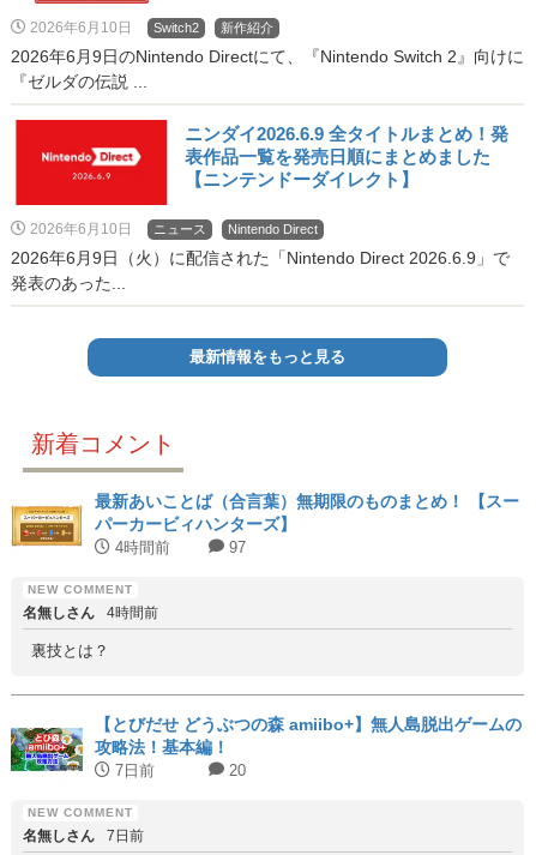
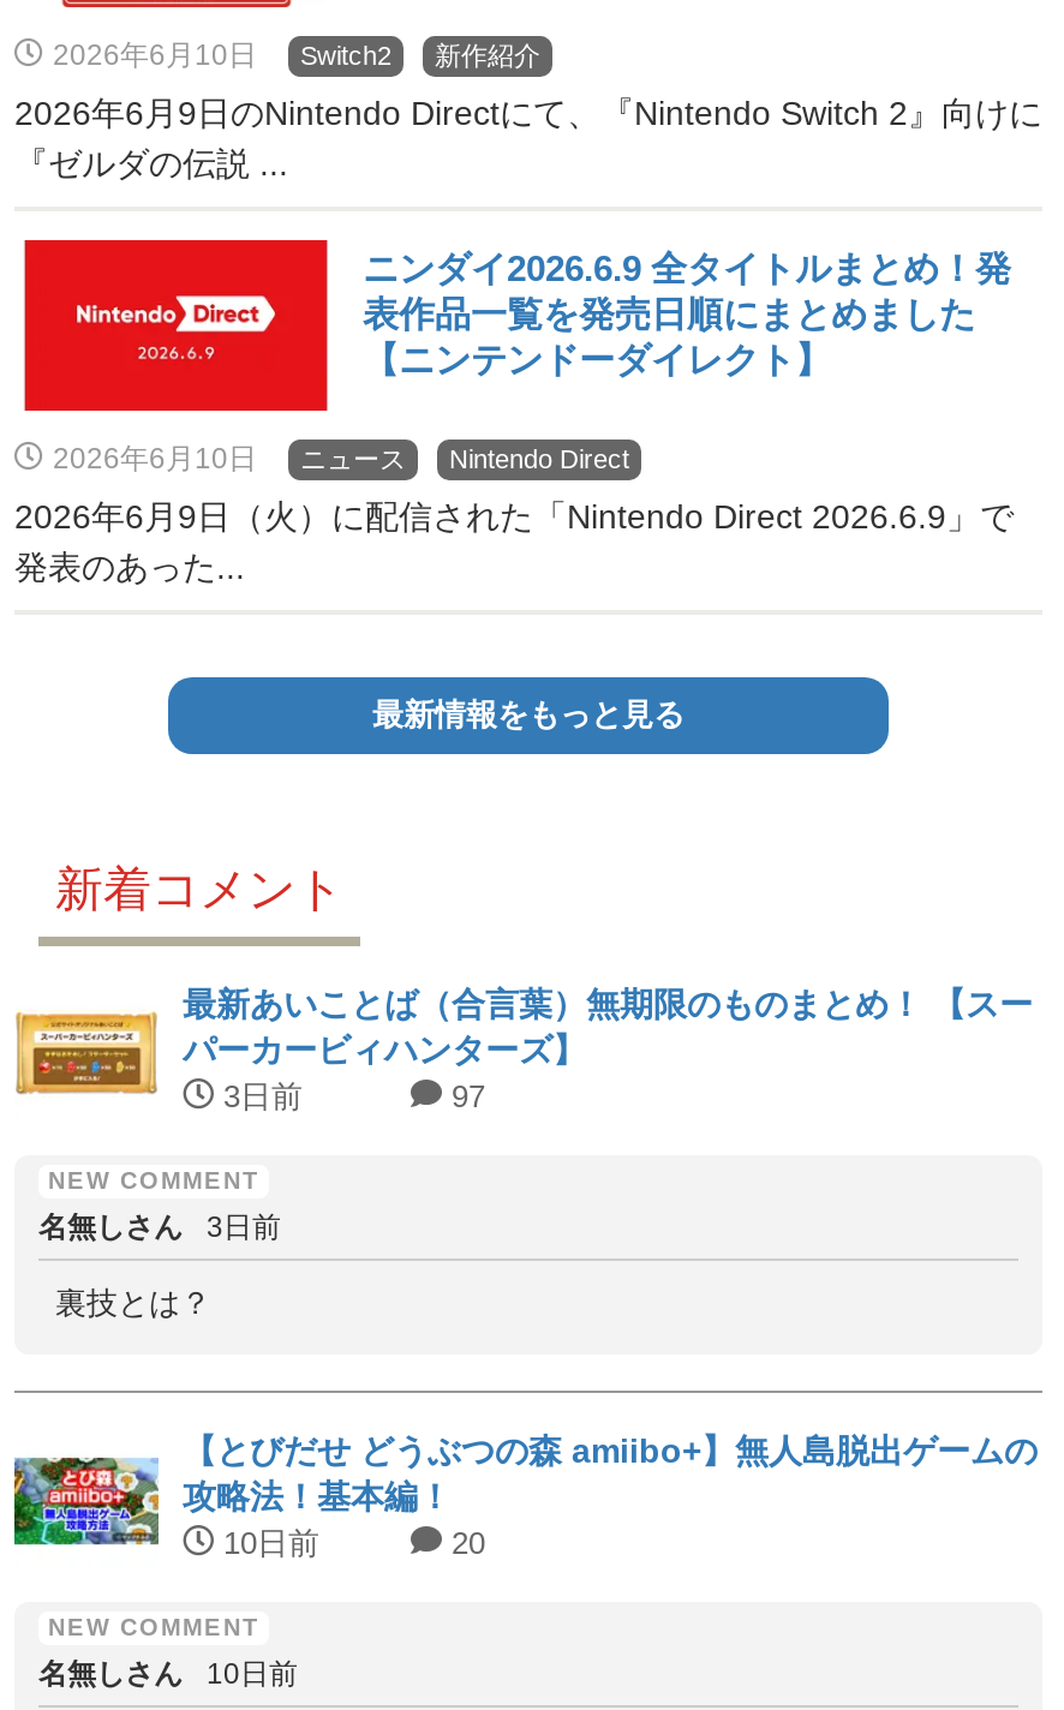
- 4時間前
+ 3日前

- 名無しさん 4時間前
+ 名無しさん 3日前

- 7日前
+ 10日前

- 名無しさん 7日前
+ 名無しさん 10日前
